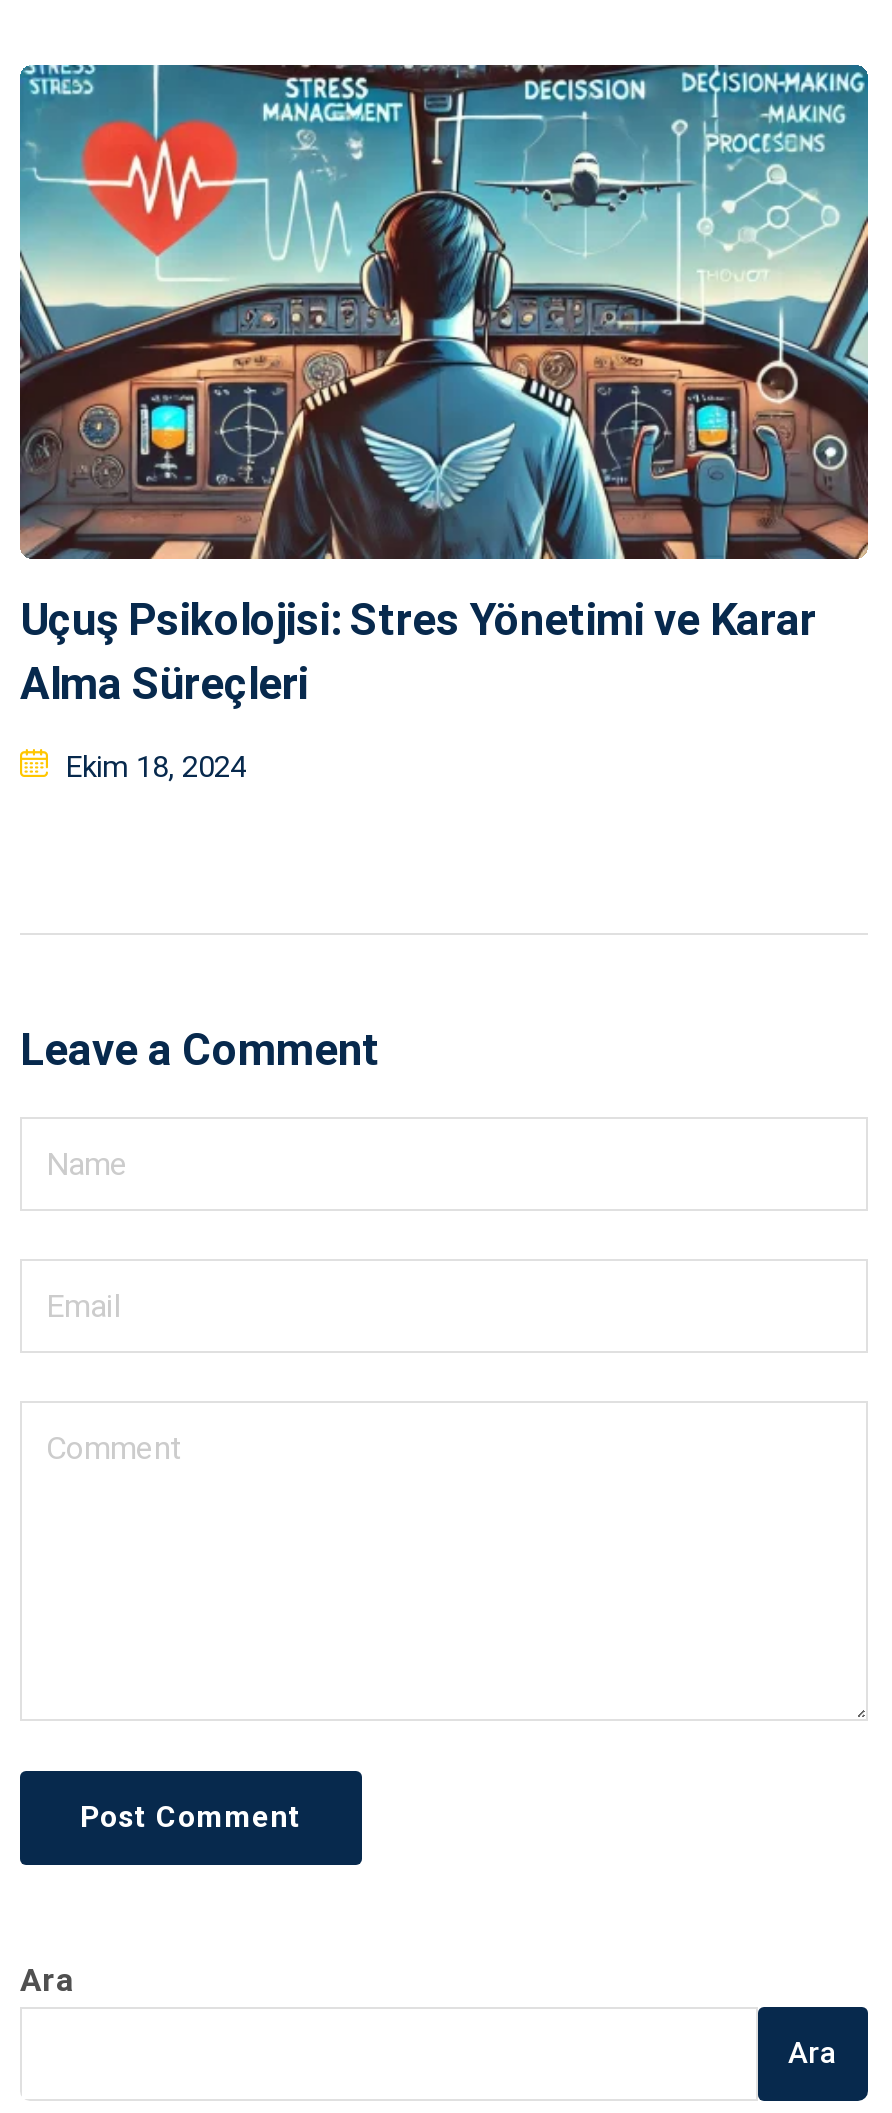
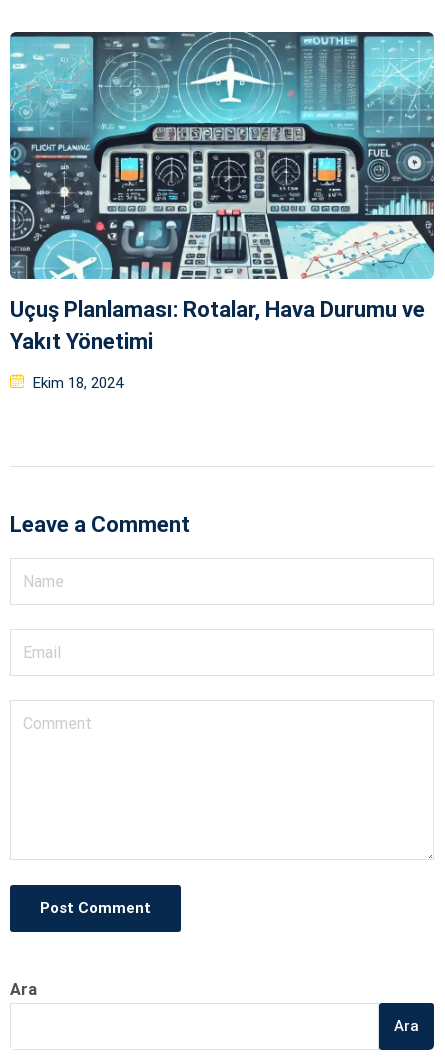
- [image]
- Uçuş Psikolojisi: Stres Yönetimi ve Karar
- Alma Süreçleri
+ [image]
+ Uçuş Planlaması: Rotalar, Hava Durumu ve
+ Yakıt Yönetimi
